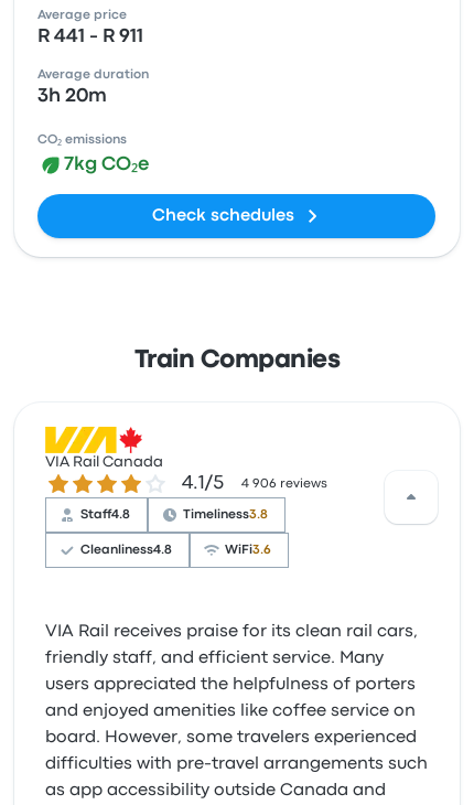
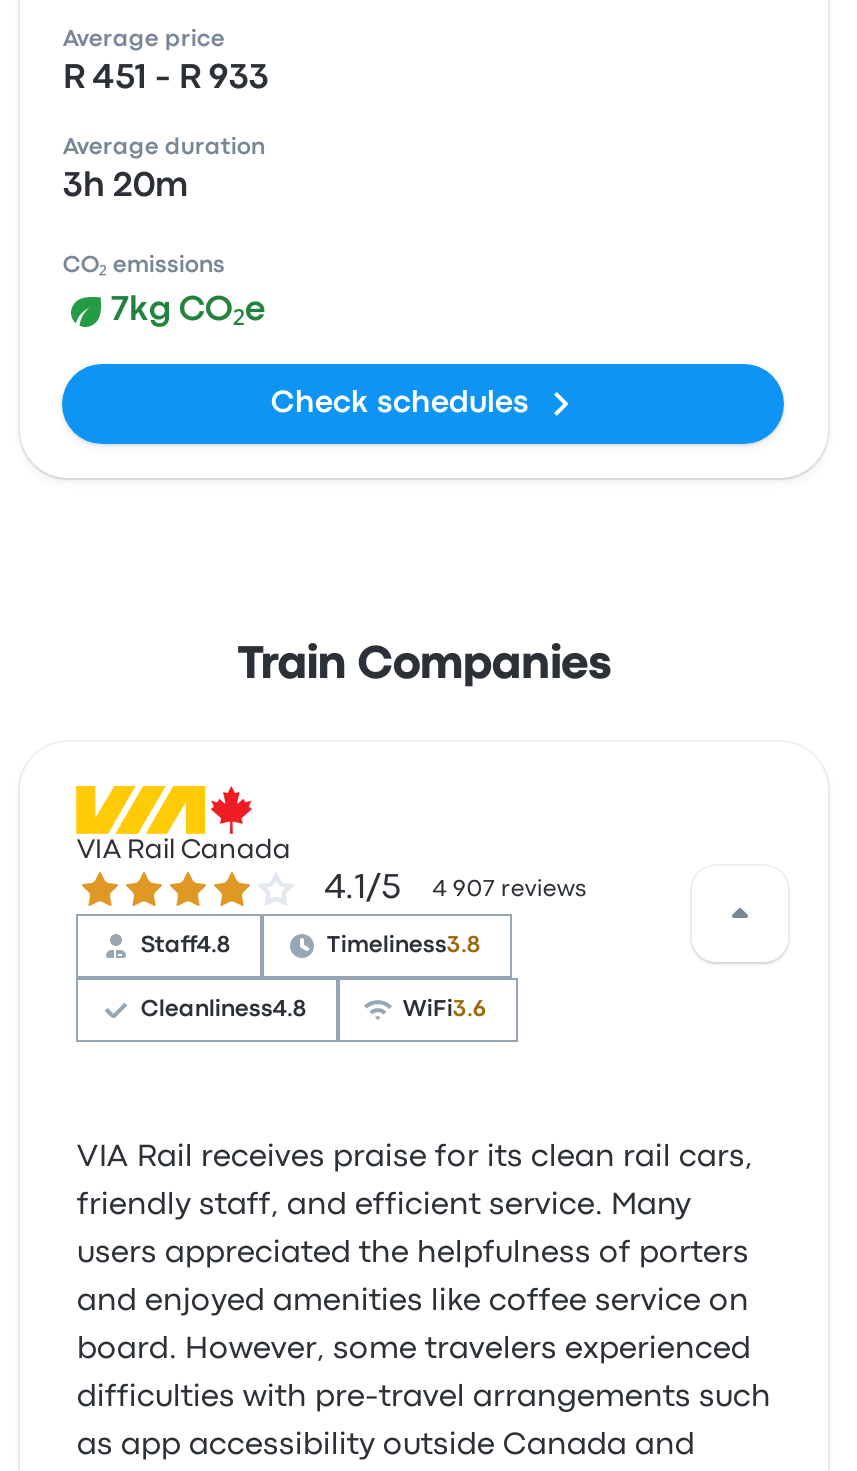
- R 441 - R 911
+ R 451 - R 933

- 4 906 reviews
+ 4 907 reviews
